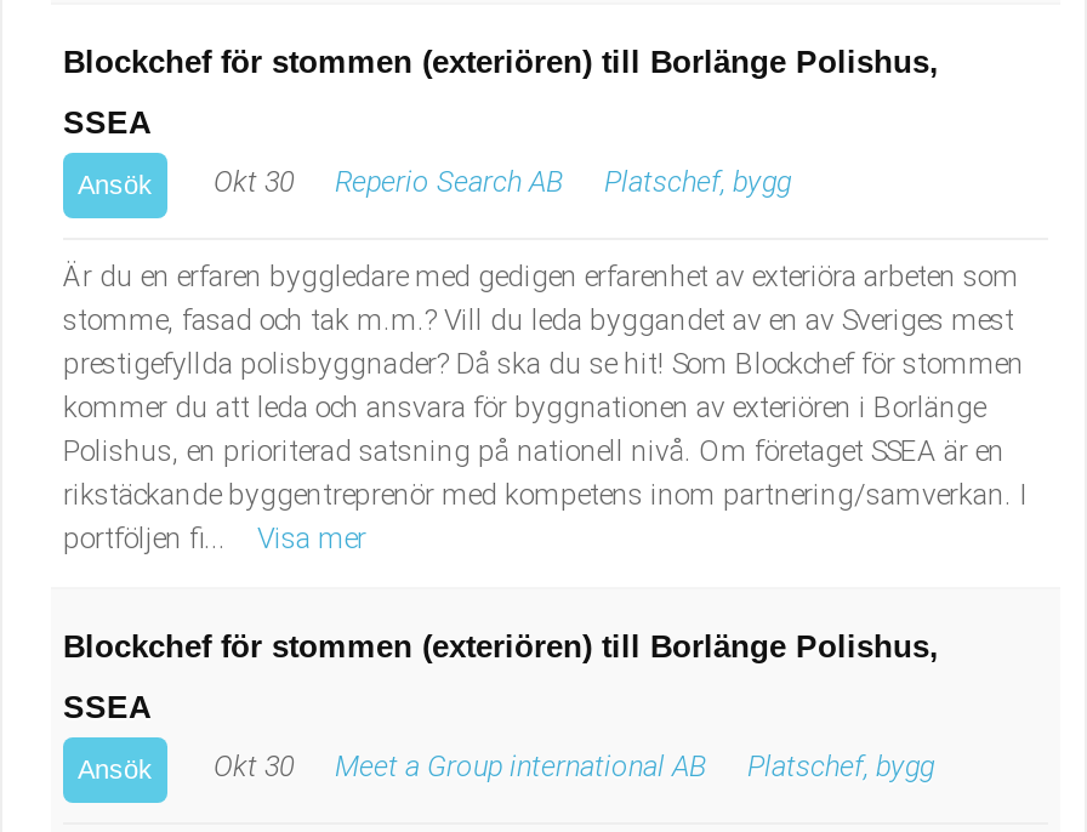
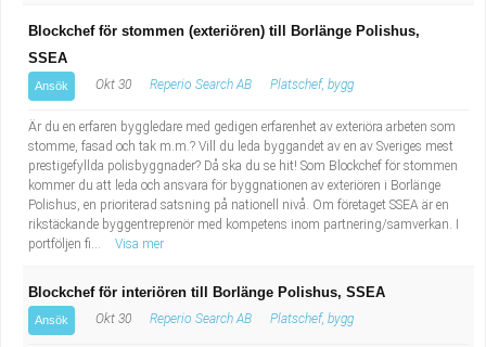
- Blockchef för stommen (exteriören) till Borlänge Polishus,
- SSEA
+ Blockchef för interiören till Borlänge Polishus, SSEA

- Meet a Group international AB
+ Reperio Search AB
